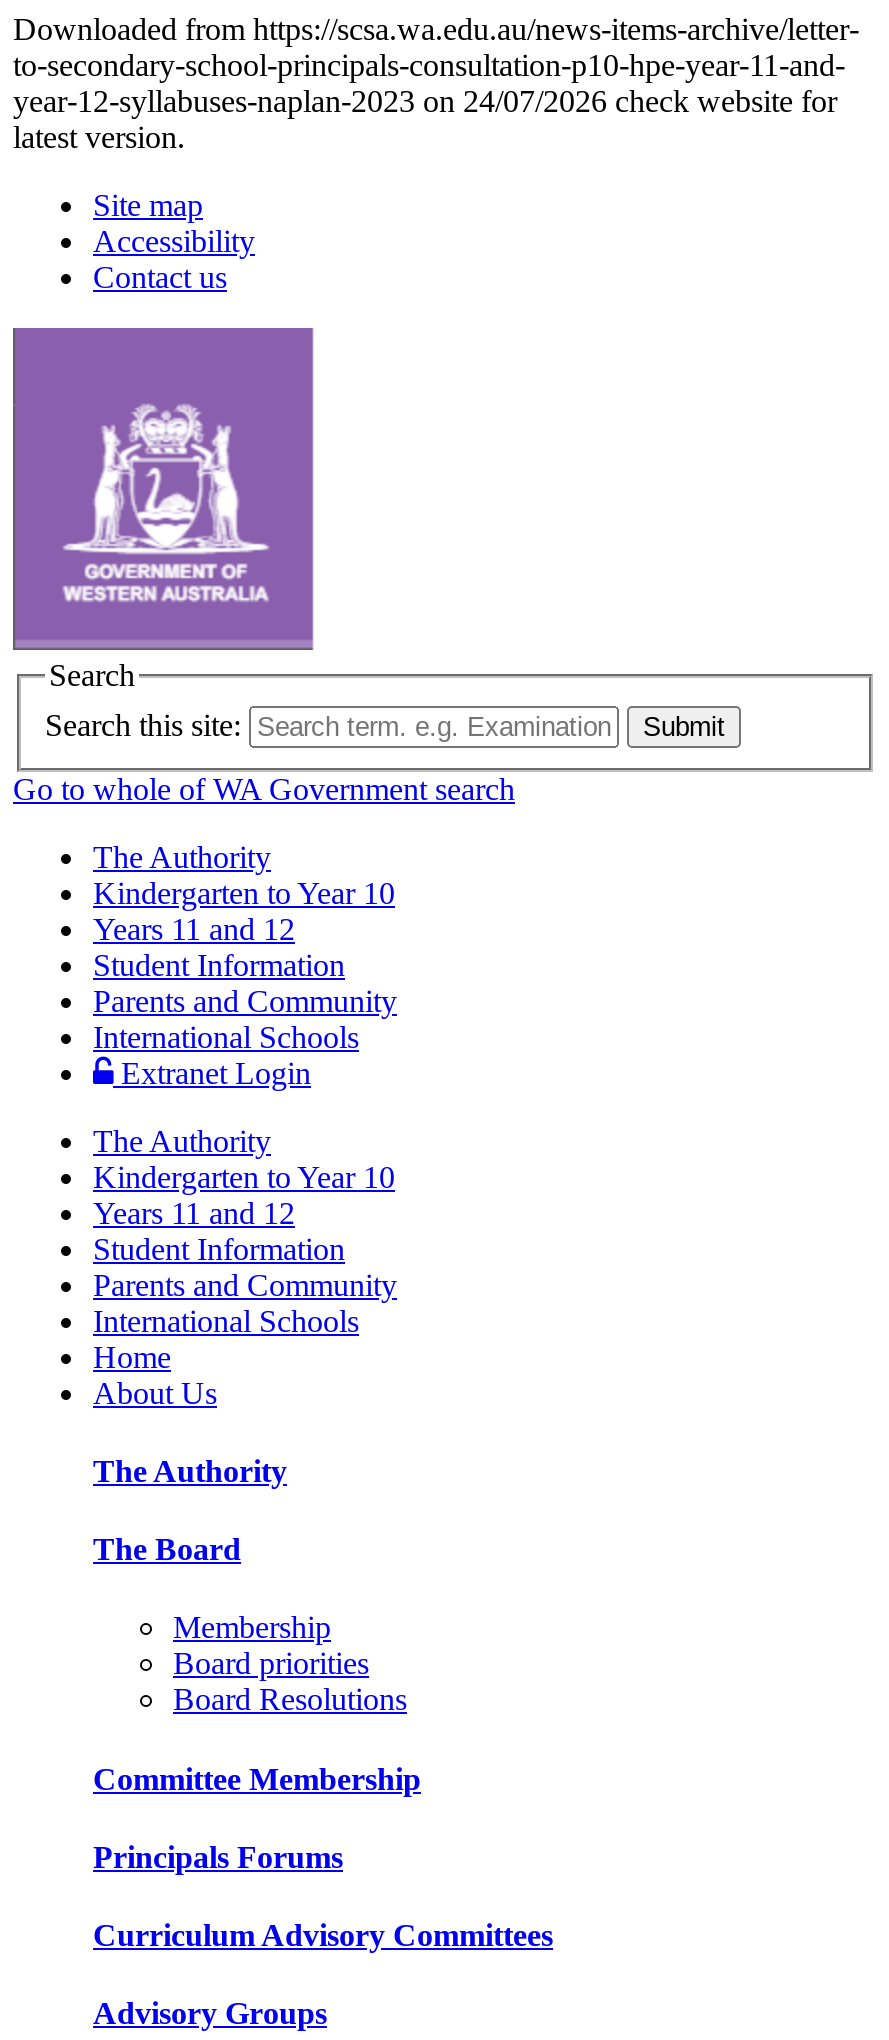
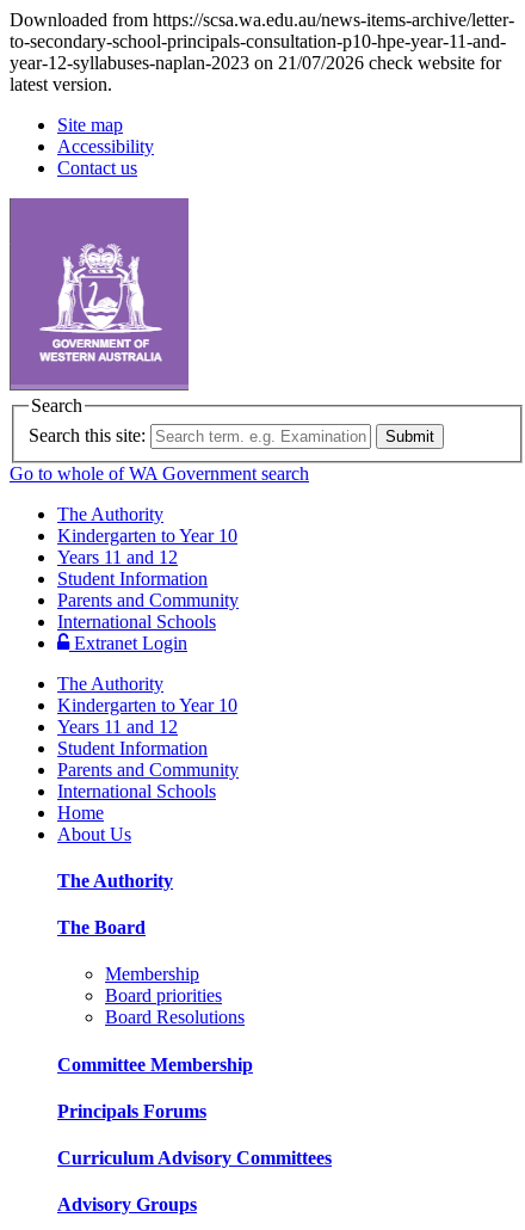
- year-12-syllabuses-naplan-2023 on 24/07/2026 check website for
+ year-12-syllabuses-naplan-2023 on 21/07/2026 check website for
